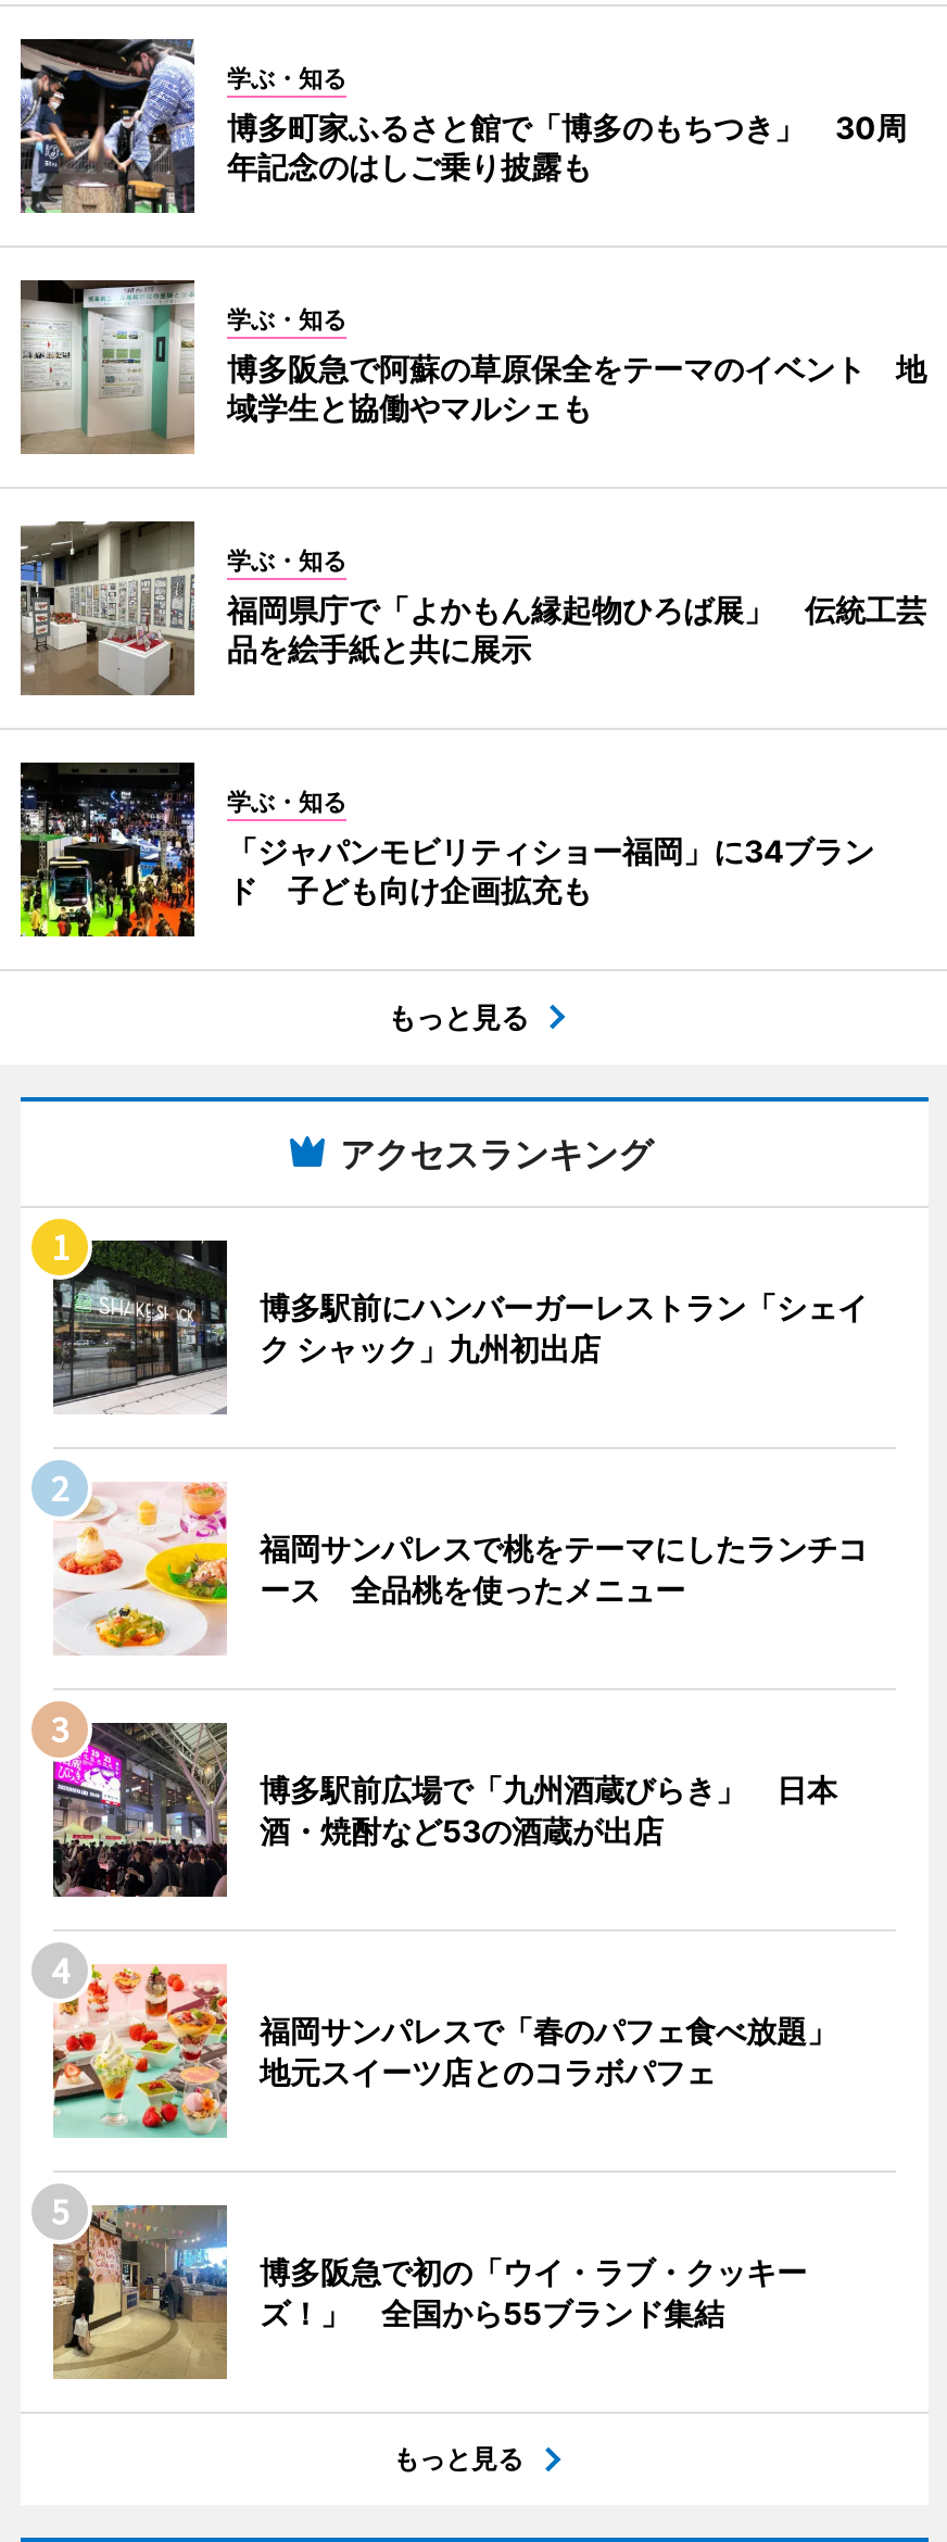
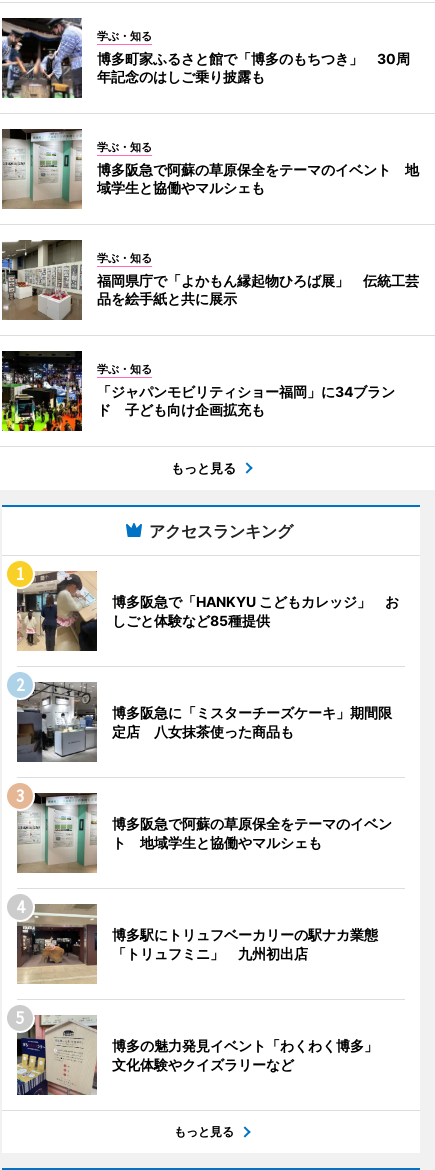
- [image]
- 博多駅前にハンバーガーレストラン「シェイ
- ク シャック」九州初出店
+ [image]
+ 博多阪急で「HANKYU こどもカレッジ」 お
+ しごと体験など85種提供

- [image]
- 福岡サンパレスで桃をテーマにしたランチコ
- ース 全品桃を使ったメニュー
+ [image]
+ 博多阪急に「ミスターチーズケーキ」期間限
+ 定店 八女抹茶使った商品も

- [image]
- 博多駅前広場で「九州酒蔵びらき」 日本
- 酒・焼酎など53の酒蔵が出店
+ [image]
+ 博多阪急で阿蘇の草原保全をテーマのイベン
+ ト 地域学生と協働やマルシェも

- [image]
- 福岡サンパレスで「春のパフェ食べ放題」
- 地元スイーツ店とのコラボパフェ
+ [image]
+ 博多駅にトリュフベーカリーの駅ナカ業態
+ 「トリュフミニ」 九州初出店

- [image]
- 博多阪急で初の「ウイ・ラブ・クッキー
- ズ！」 全国から55ブランド集結
+ [image]
+ 博多の魅力発見イベント「わくわく博多」
+ 文化体験やクイズラリーなど
